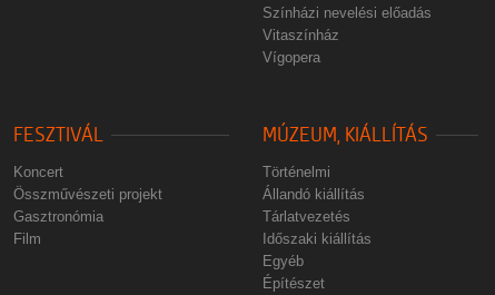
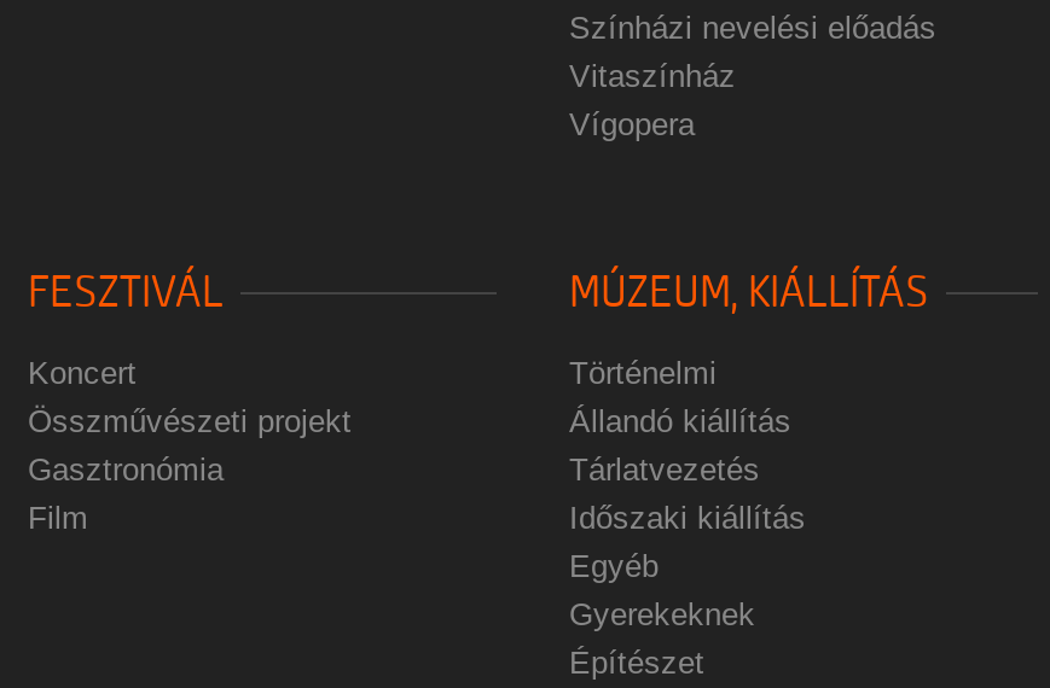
+ Gyerekeknek
